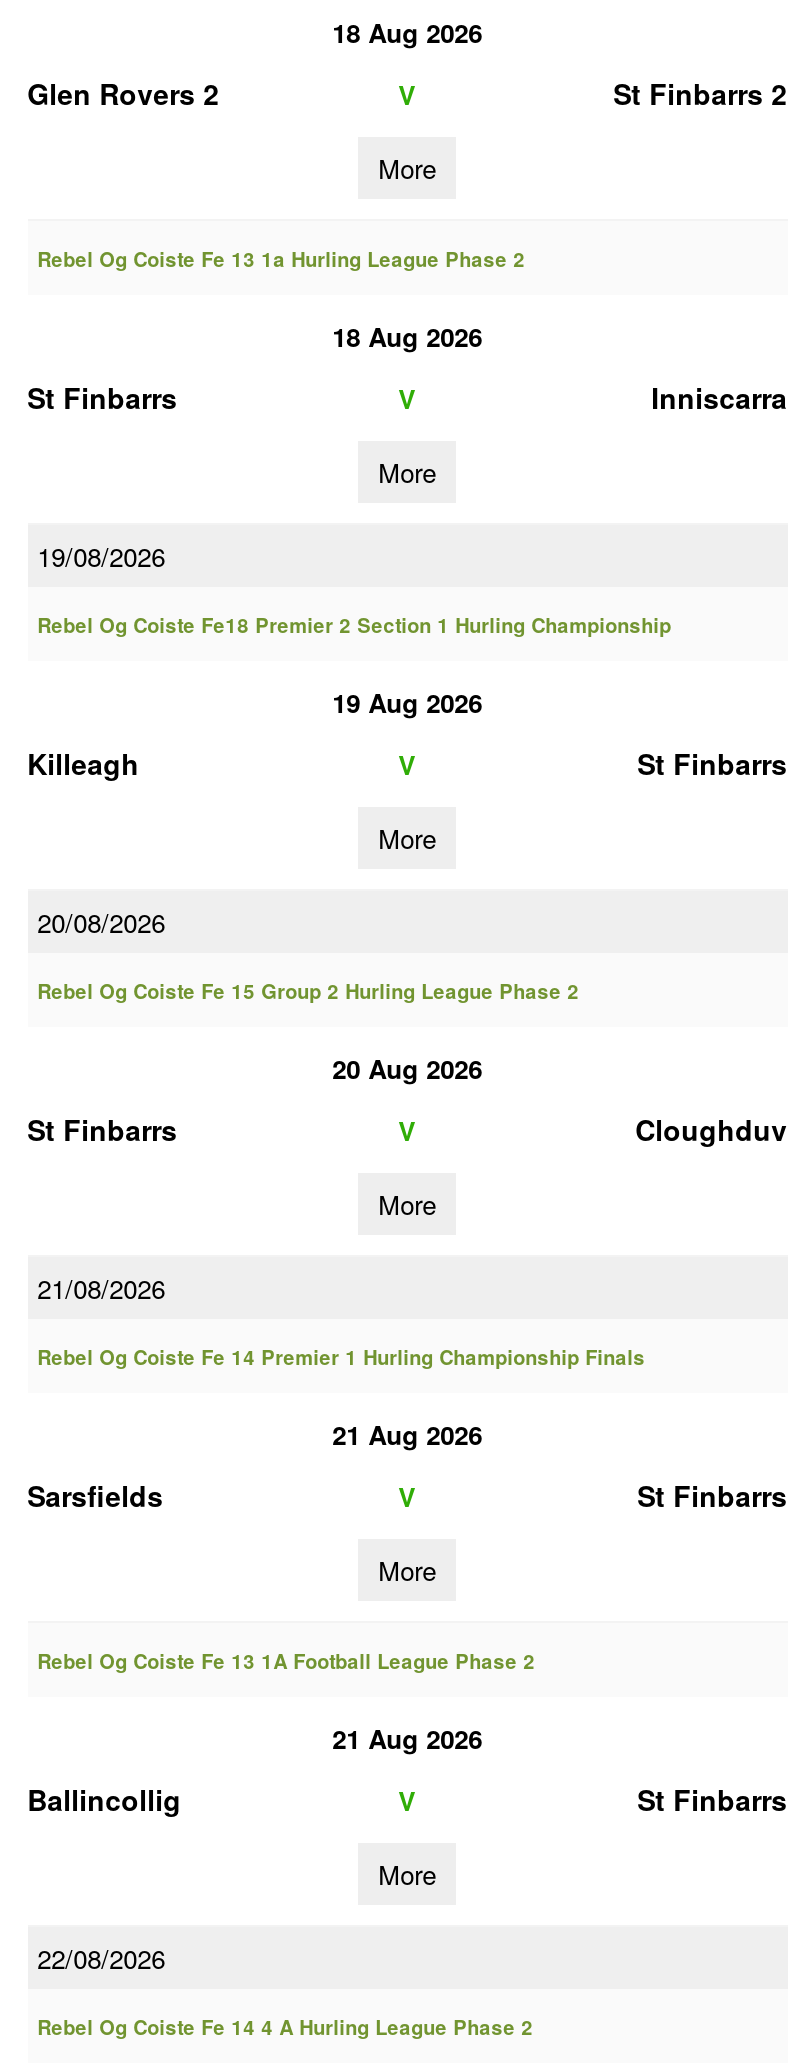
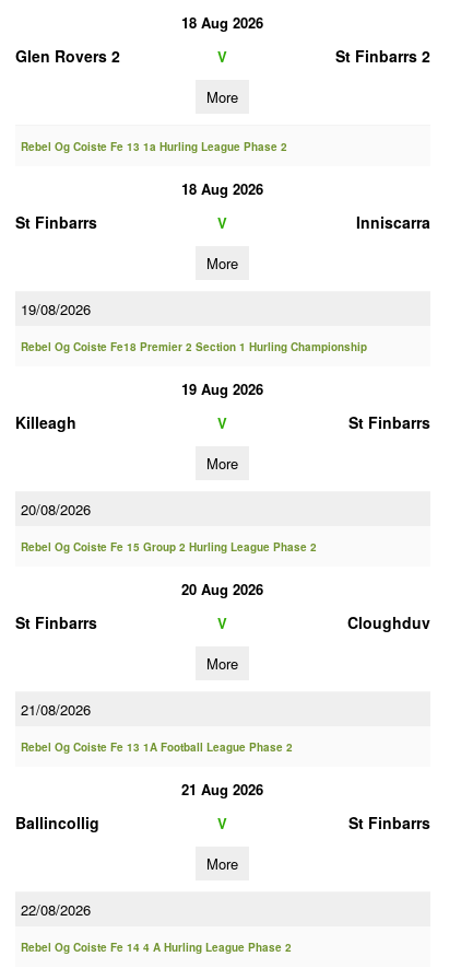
- Rebel Og Coiste Fe 14 Premier 1 Hurling Championship Finals
- 21 Aug 2026
- Sarsfields
- V
- St Finbarrs
- More
